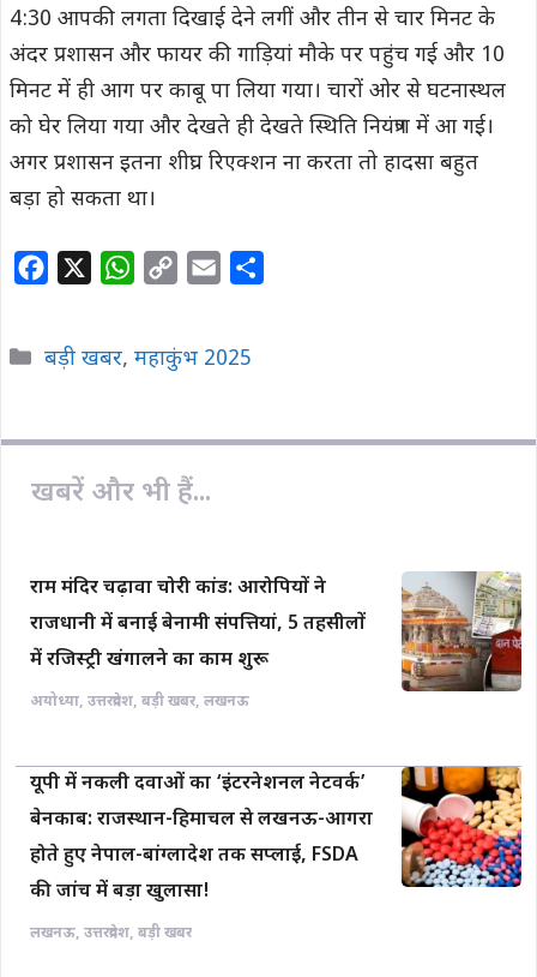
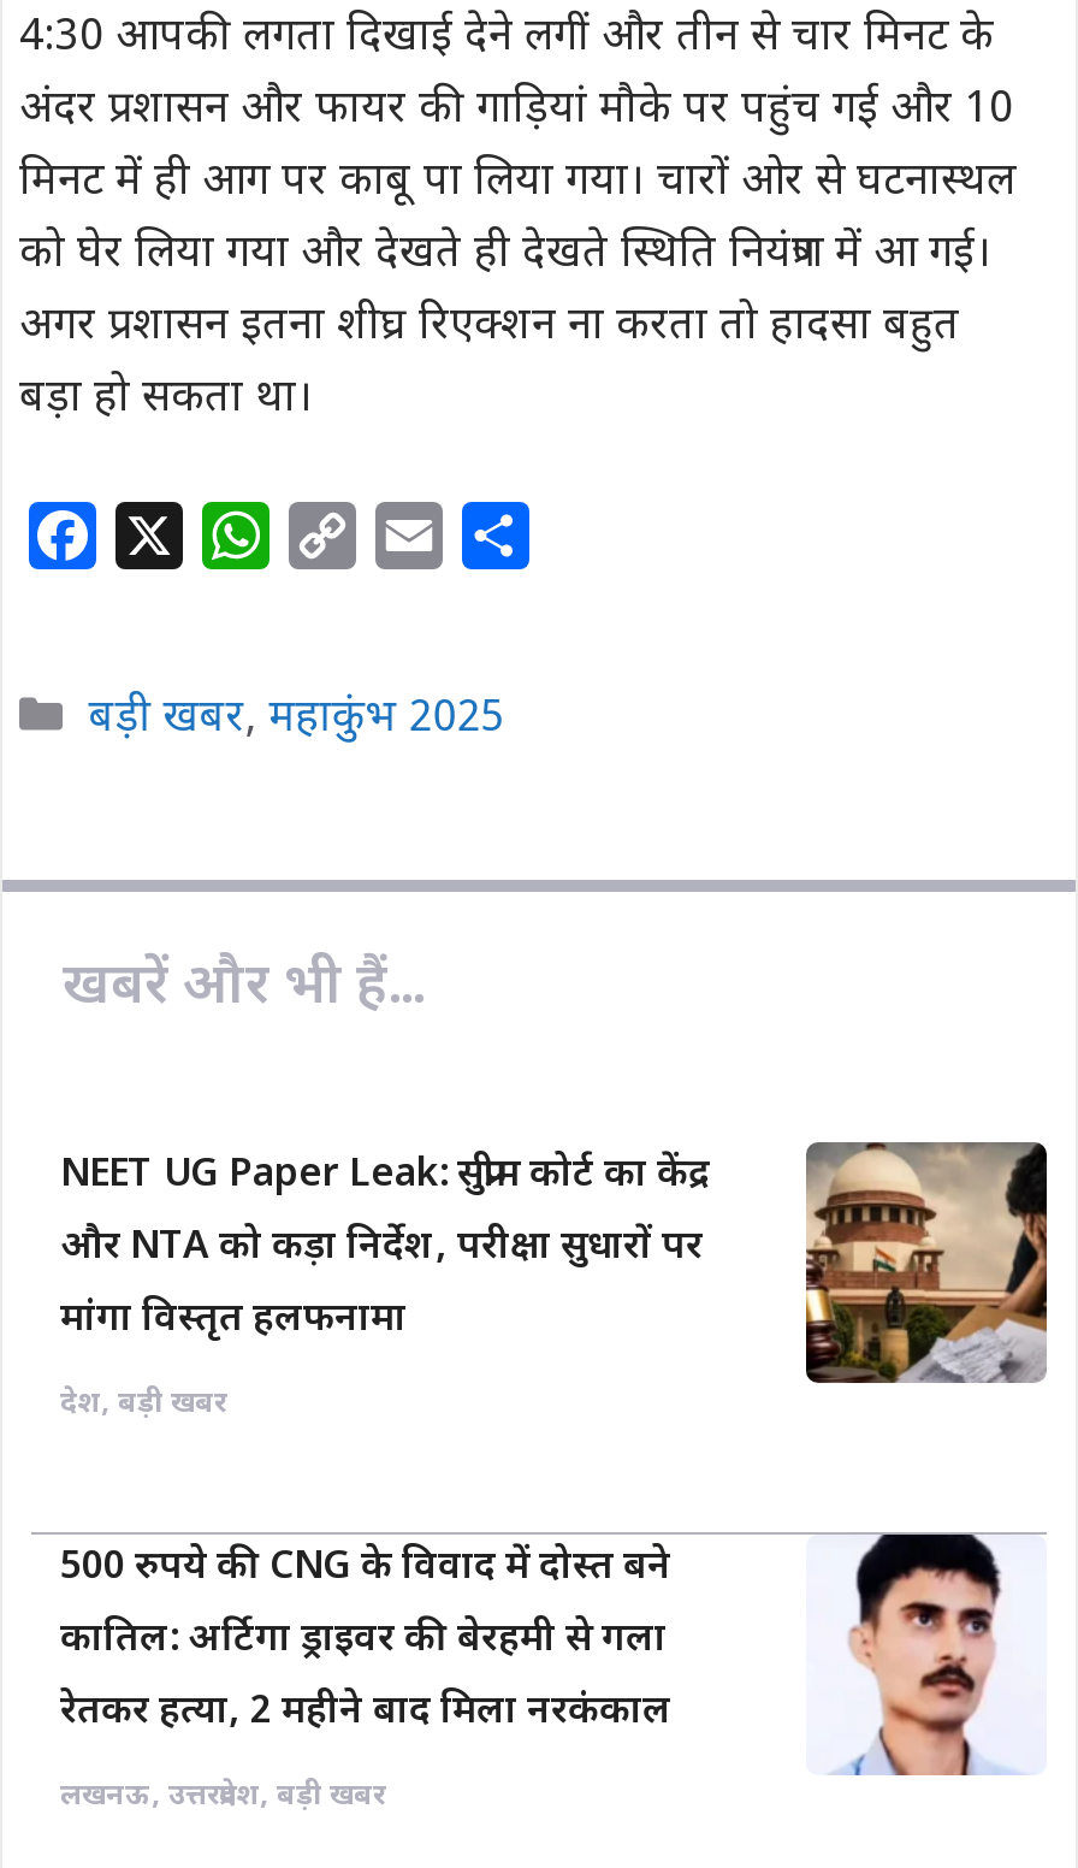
- [image]
- राम मंदिर चढ़ावा चोरी कांड: आरोपियों ने
- राजधानी में बनाई बेनामी संपत्तियां, 5 तहसीलों
- में रजिस्ट्री खंगालने का काम शुरू
+ [image]
+ NEET UG Paper Leak: सुप्रीम कोर्ट का केंद्र
+ और NTA को कड़ा निर्देश, परीक्षा सुधारों पर
+ मांगा विस्तृत हलफनामा

- अयोध्या, उत्तरप्रदेश, बड़ी खबर, लखनऊ
+ देश, बड़ी खबर

- यूपी में नकली दवाओं का ‘इंटरनेशनल नेटवर्क’
- बेनकाब: राजस्थान-हिमाचल से लखनऊ-आगरा
- होते हुए नेपाल-बांग्लादेश तक सप्लाई, FSDA
- की जांच में बड़ा खुलासा!
+ 500 रुपये की CNG के विवाद में दोस्त बने
+ कातिल: अर्टिगा ड्राइवर की बेरहमी से गला
+ रेतकर हत्या, 2 महीने बाद मिला नरकंकाल

- [image]
+ [image]
